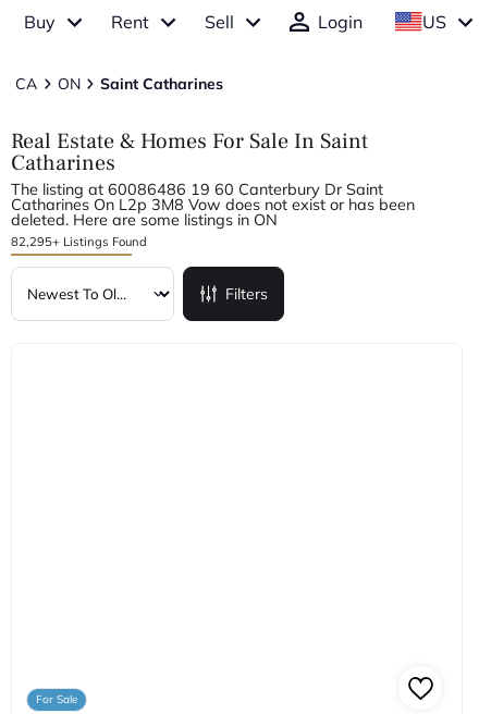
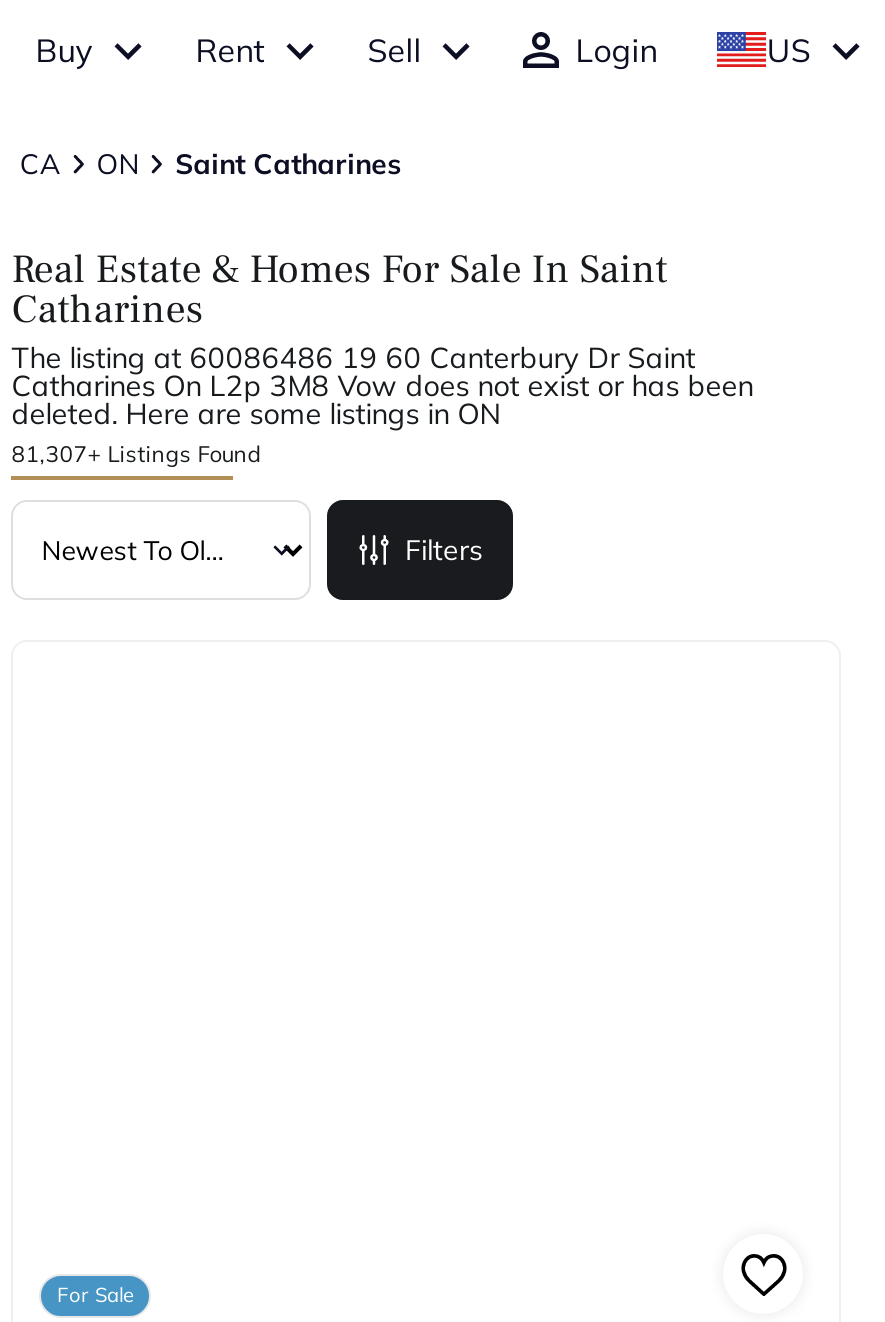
- 82,295+ Listings Found
+ 81,307+ Listings Found
